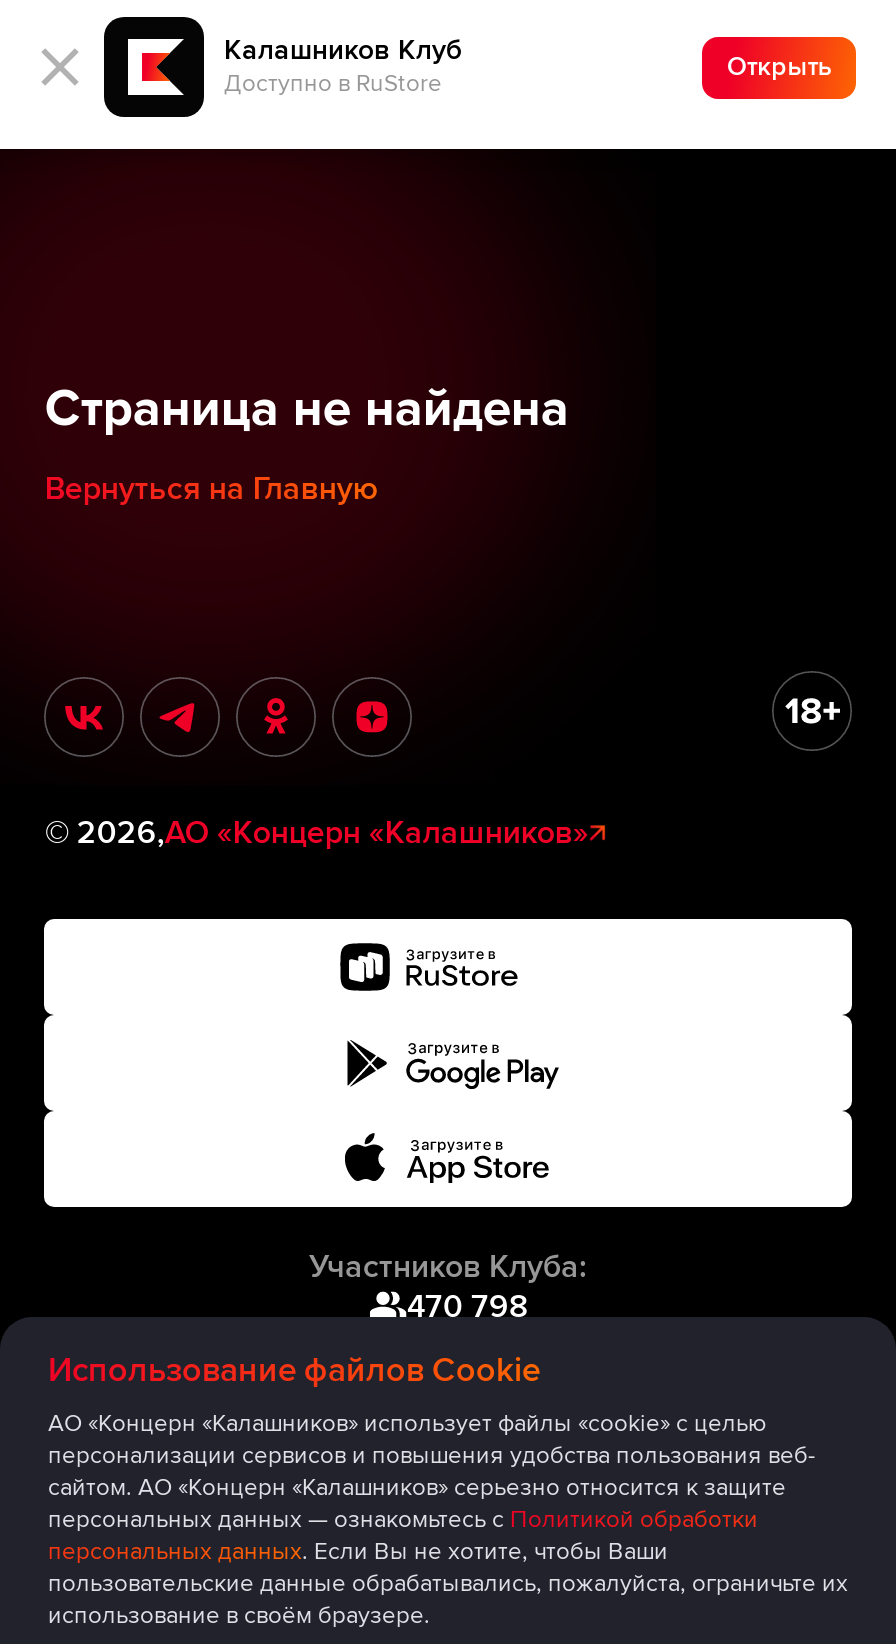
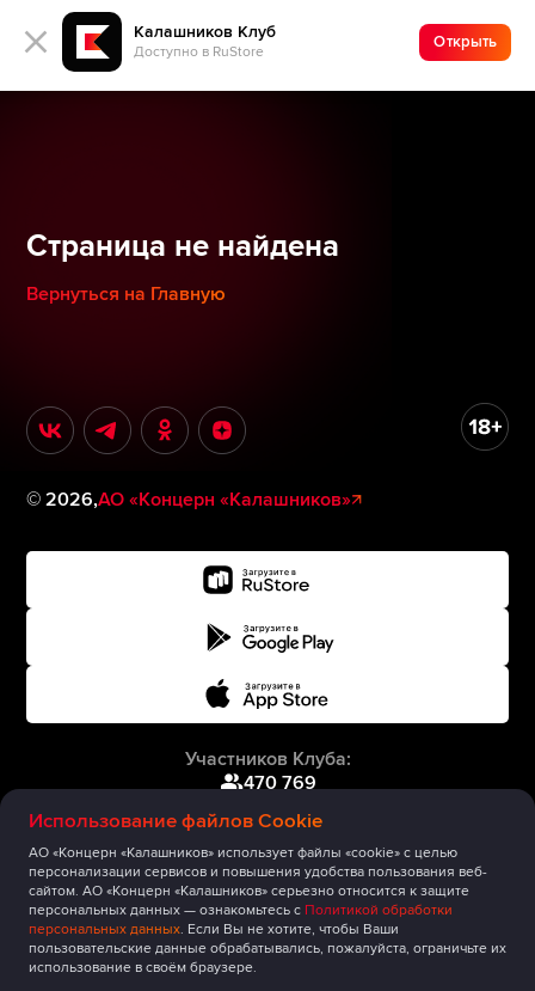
- 470 798
+ 470 769
